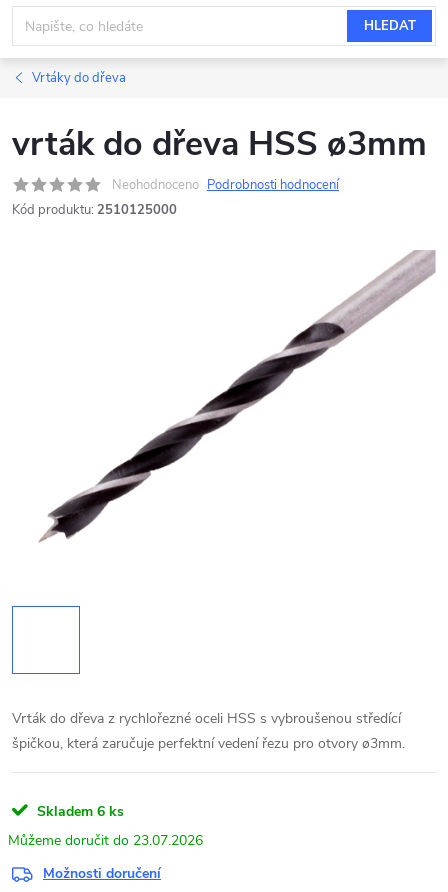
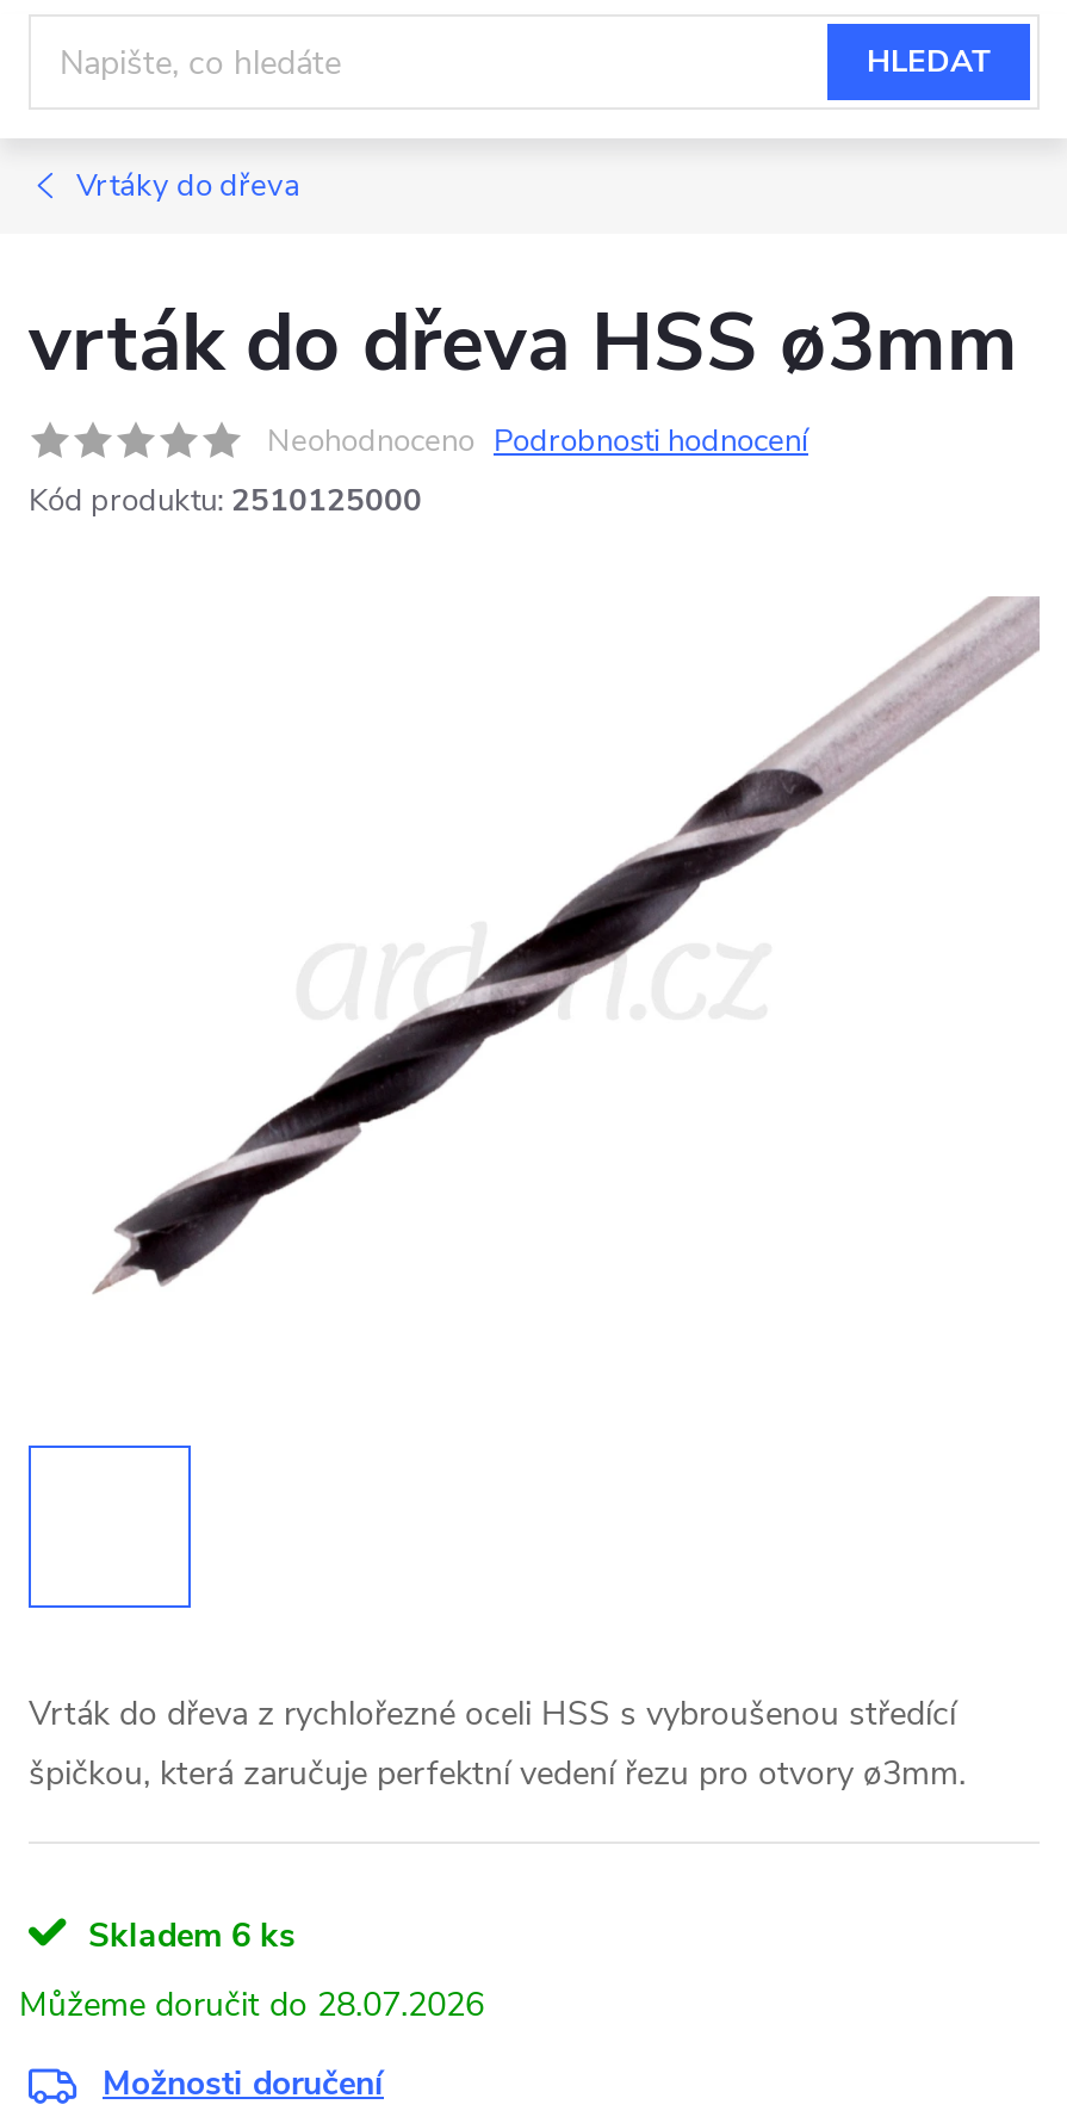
- 23.07.2026
+ 28.07.2026
